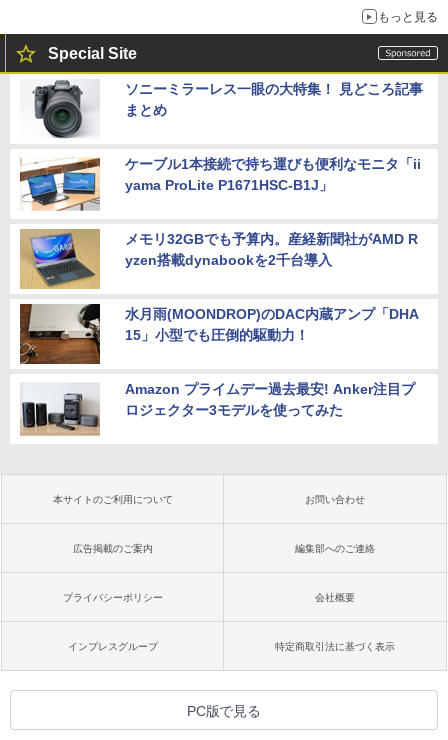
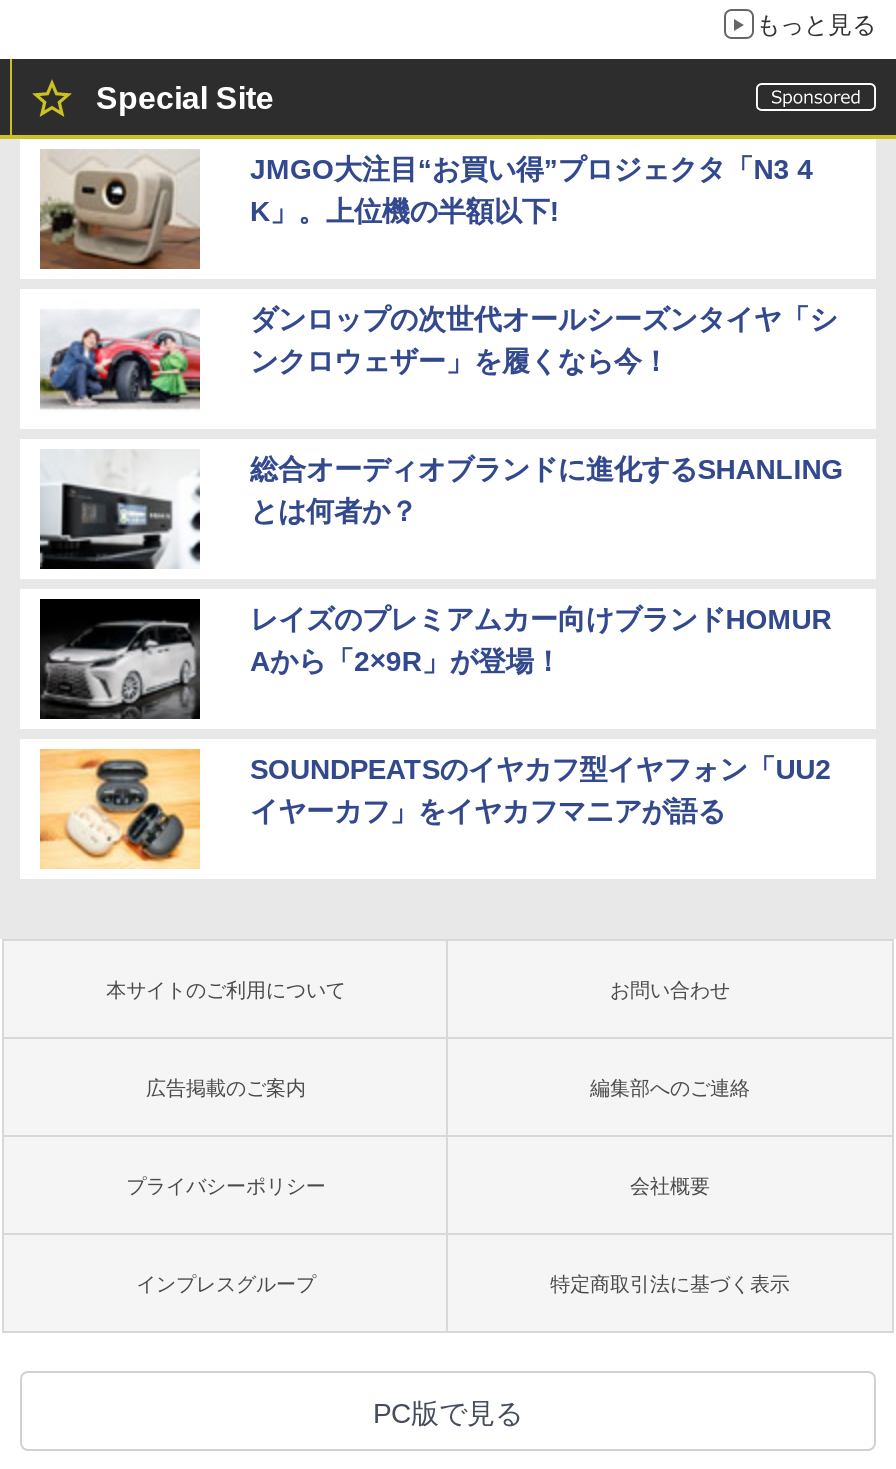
- [image]
- ソニーミラーレス一眼の大特集！ 見どころ記事
- まとめ
+ [image]
+ JMGO大注目“お買い得”プロジェクタ「N3 4
+ K」。上位機の半額以下!

- [image]
- ケーブル1本接続で持ち運びも便利なモニタ「ii
- yama ProLite P1671HSC-B1J」
+ [image]
+ ダンロップの次世代オールシーズンタイヤ「シ
+ ンクロウェザー」を履くなら今！

- [image]
- メモリ32GBでも予算内。産経新聞社がAMD R
- yzen搭載dynabookを2千台導入
+ [image]
+ 総合オーディオブランドに進化するSHANLING
+ とは何者か？

- [image]
- 水月雨(MOONDROP)のDAC内蔵アンプ「DHA
- 15」小型でも圧倒的駆動力！
+ [image]
+ レイズのプレミアムカー向けブランドHOMUR
+ Aから「2×9R」が登場！

- [image]
- Amazon プライムデー過去最安! Anker注目プ
- ロジェクター3モデルを使ってみた
+ [image]
+ SOUNDPEATSのイヤカフ型イヤフォン「UU2
+ イヤーカフ」をイヤカフマニアが語る
